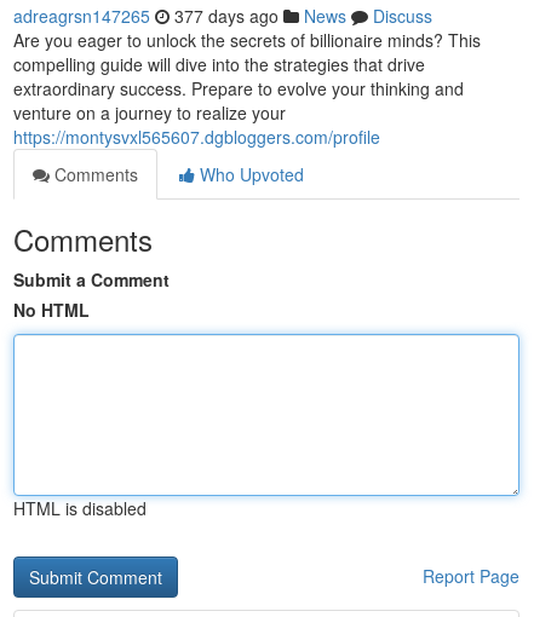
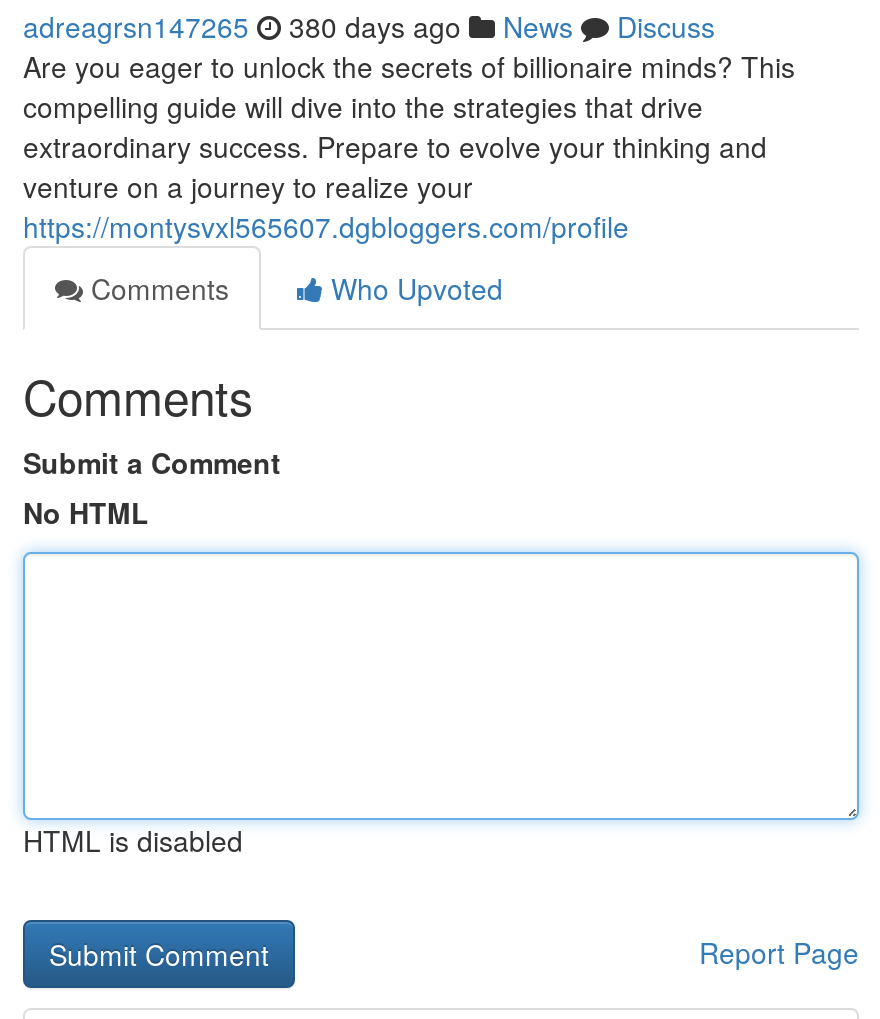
- adreagrsn147265 377 days ago News Discuss
+ adreagrsn147265 380 days ago News Discuss
